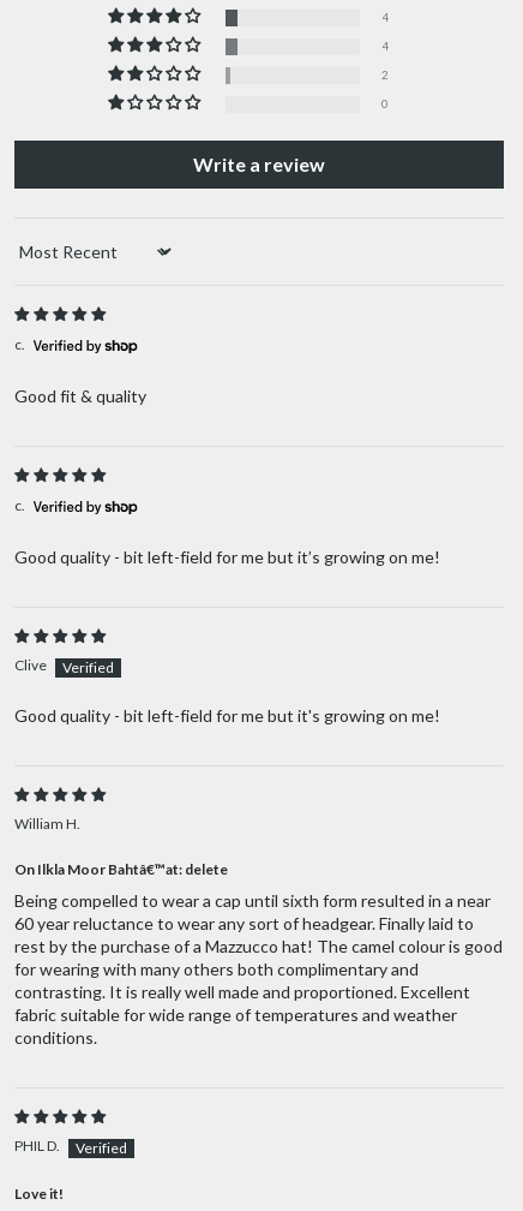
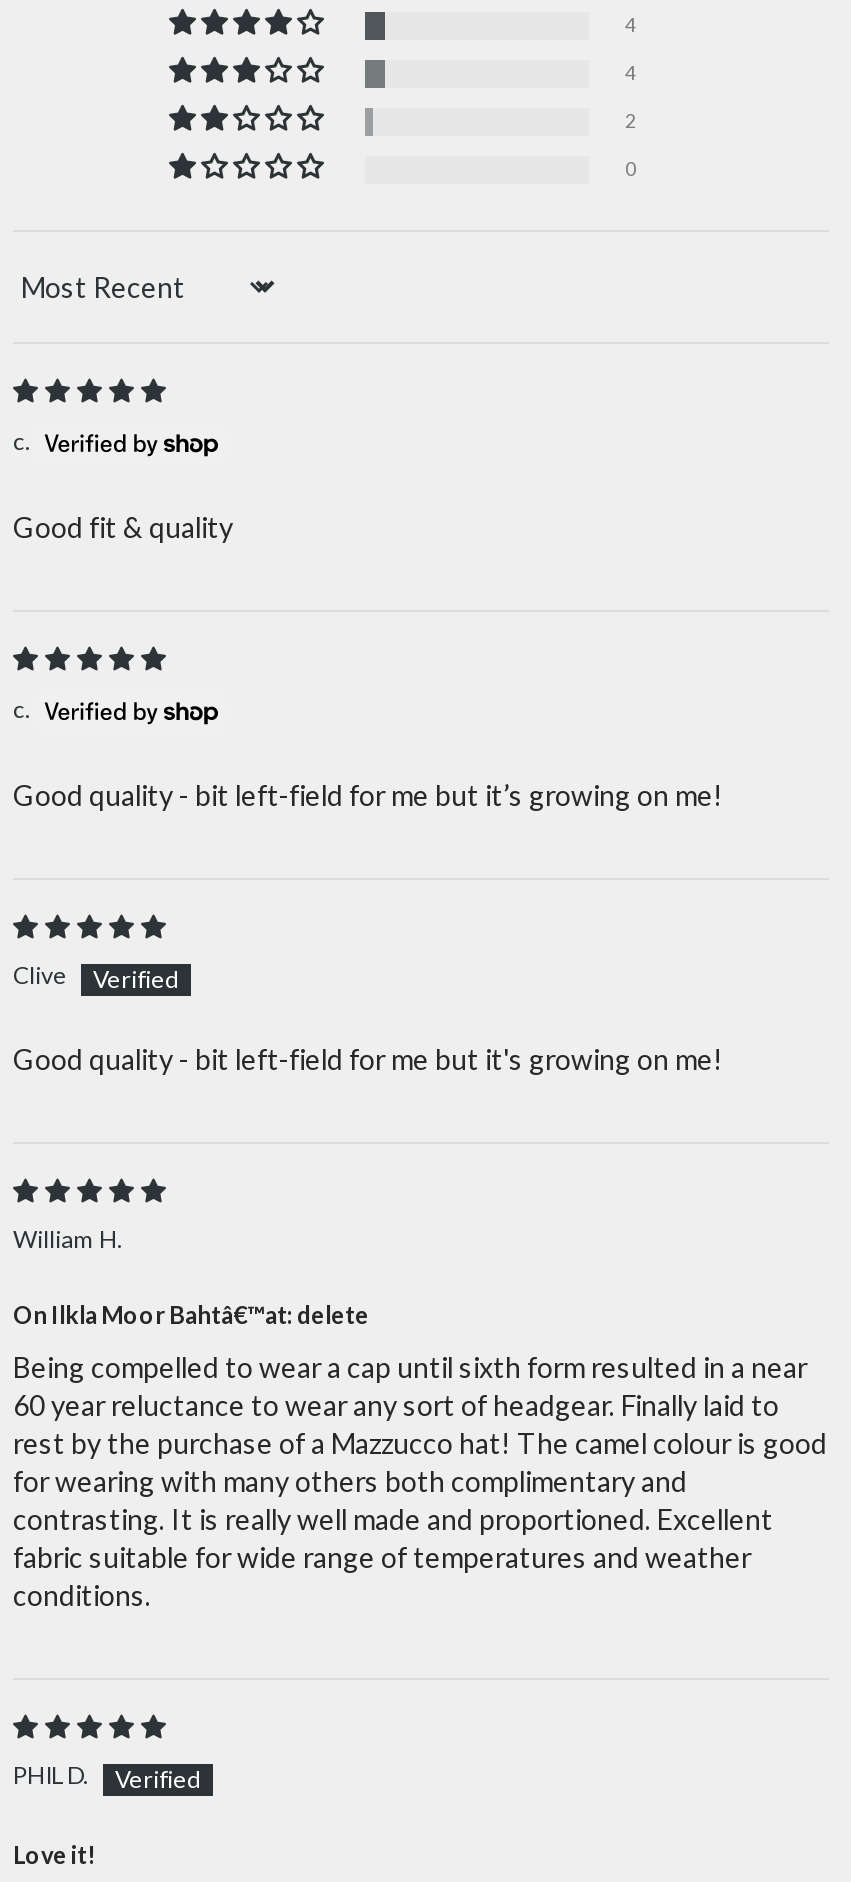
- Write a review
